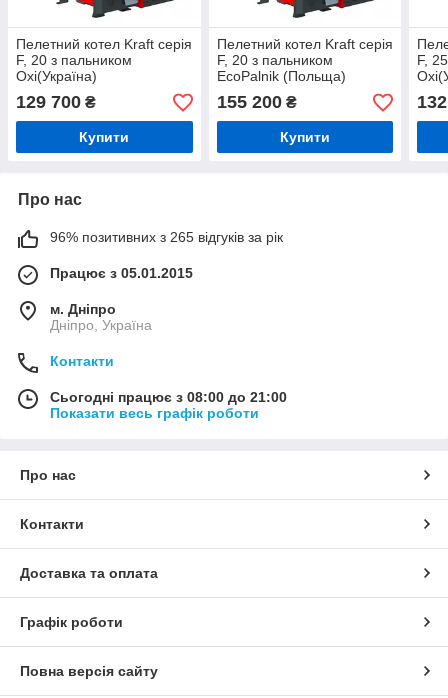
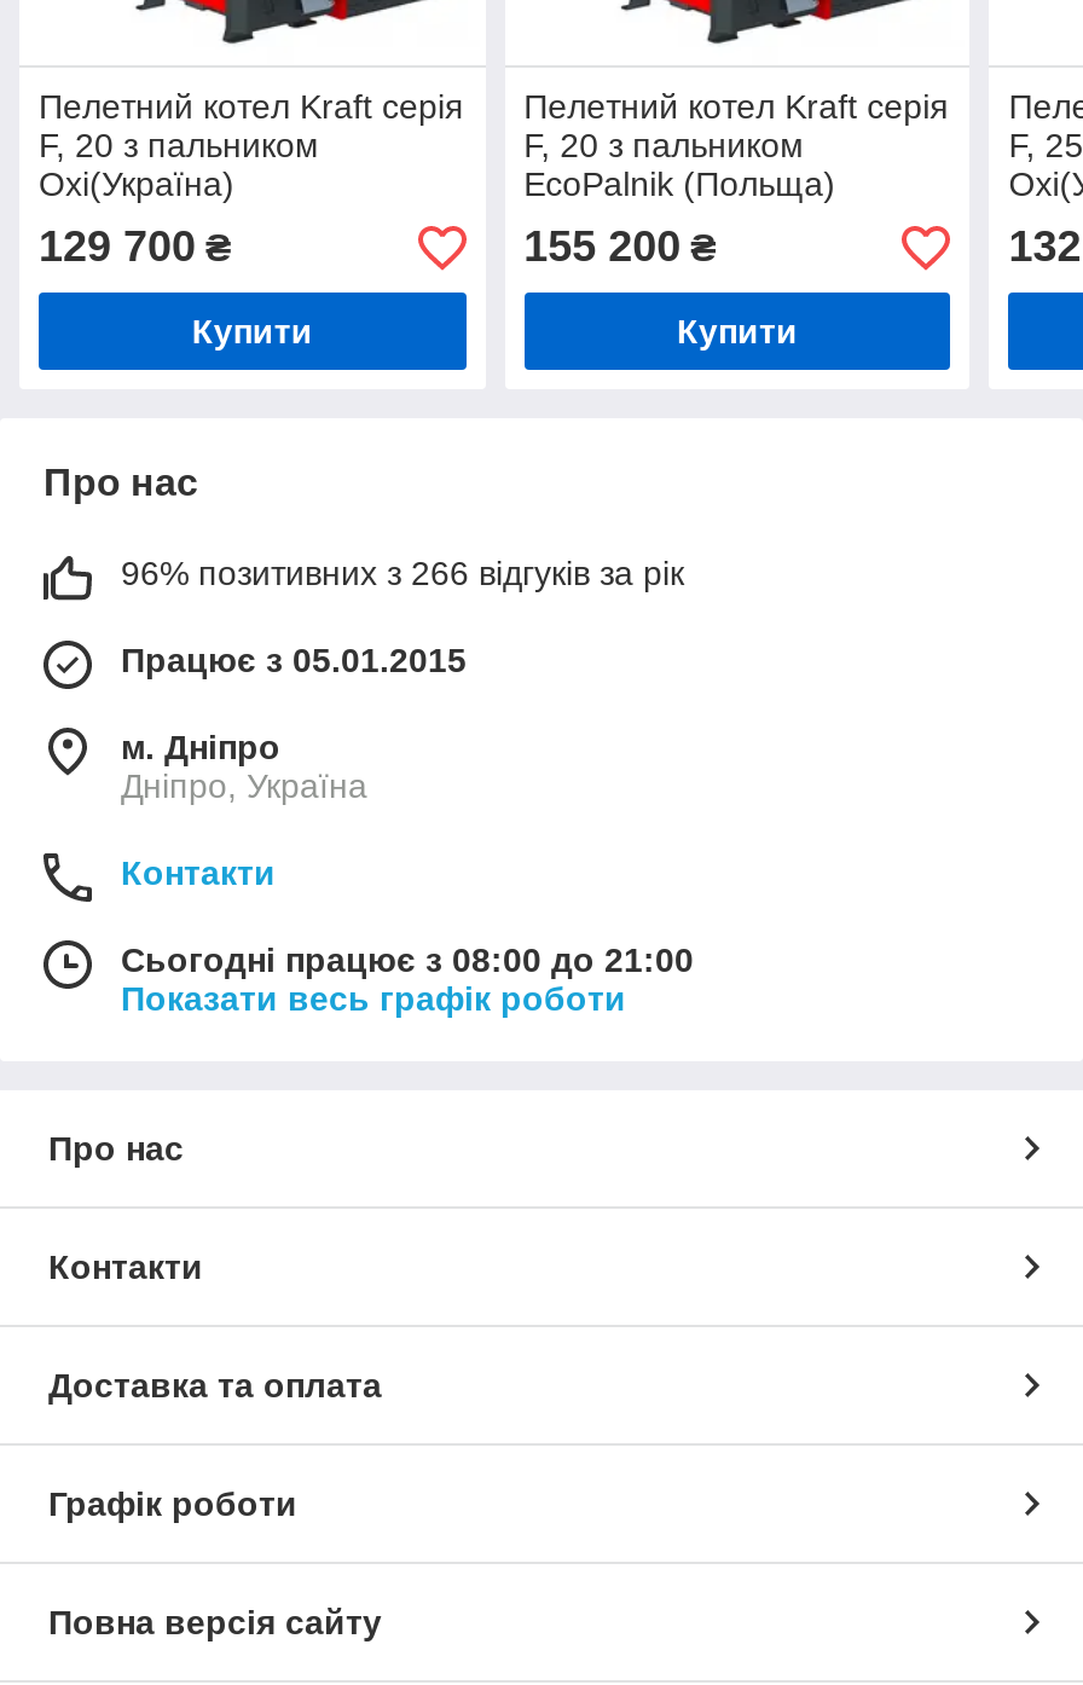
- 96% позитивних з 265 відгуків за рік
+ 96% позитивних з 266 відгуків за рік
